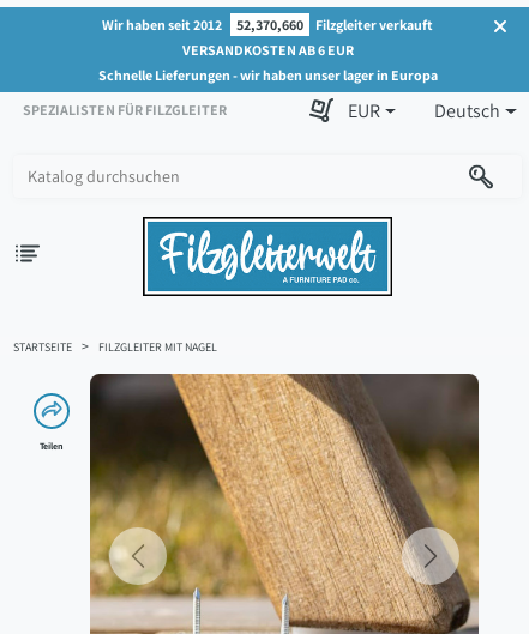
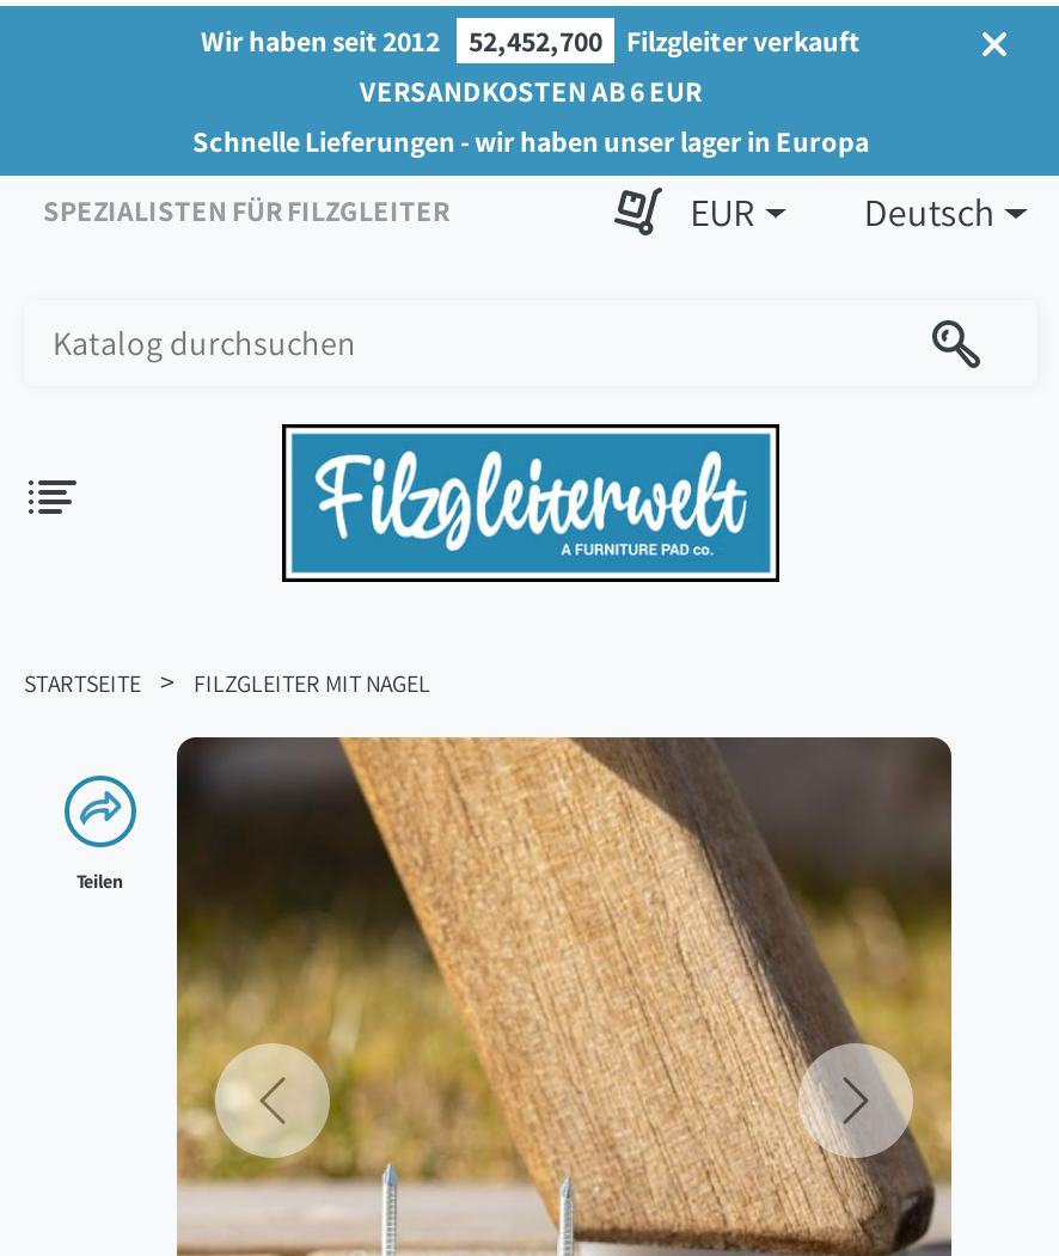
- Wir haben seit 2012 52,370,660 Filzgleiter verkauft
+ Wir haben seit 2012 52,452,700 Filzgleiter verkauft
